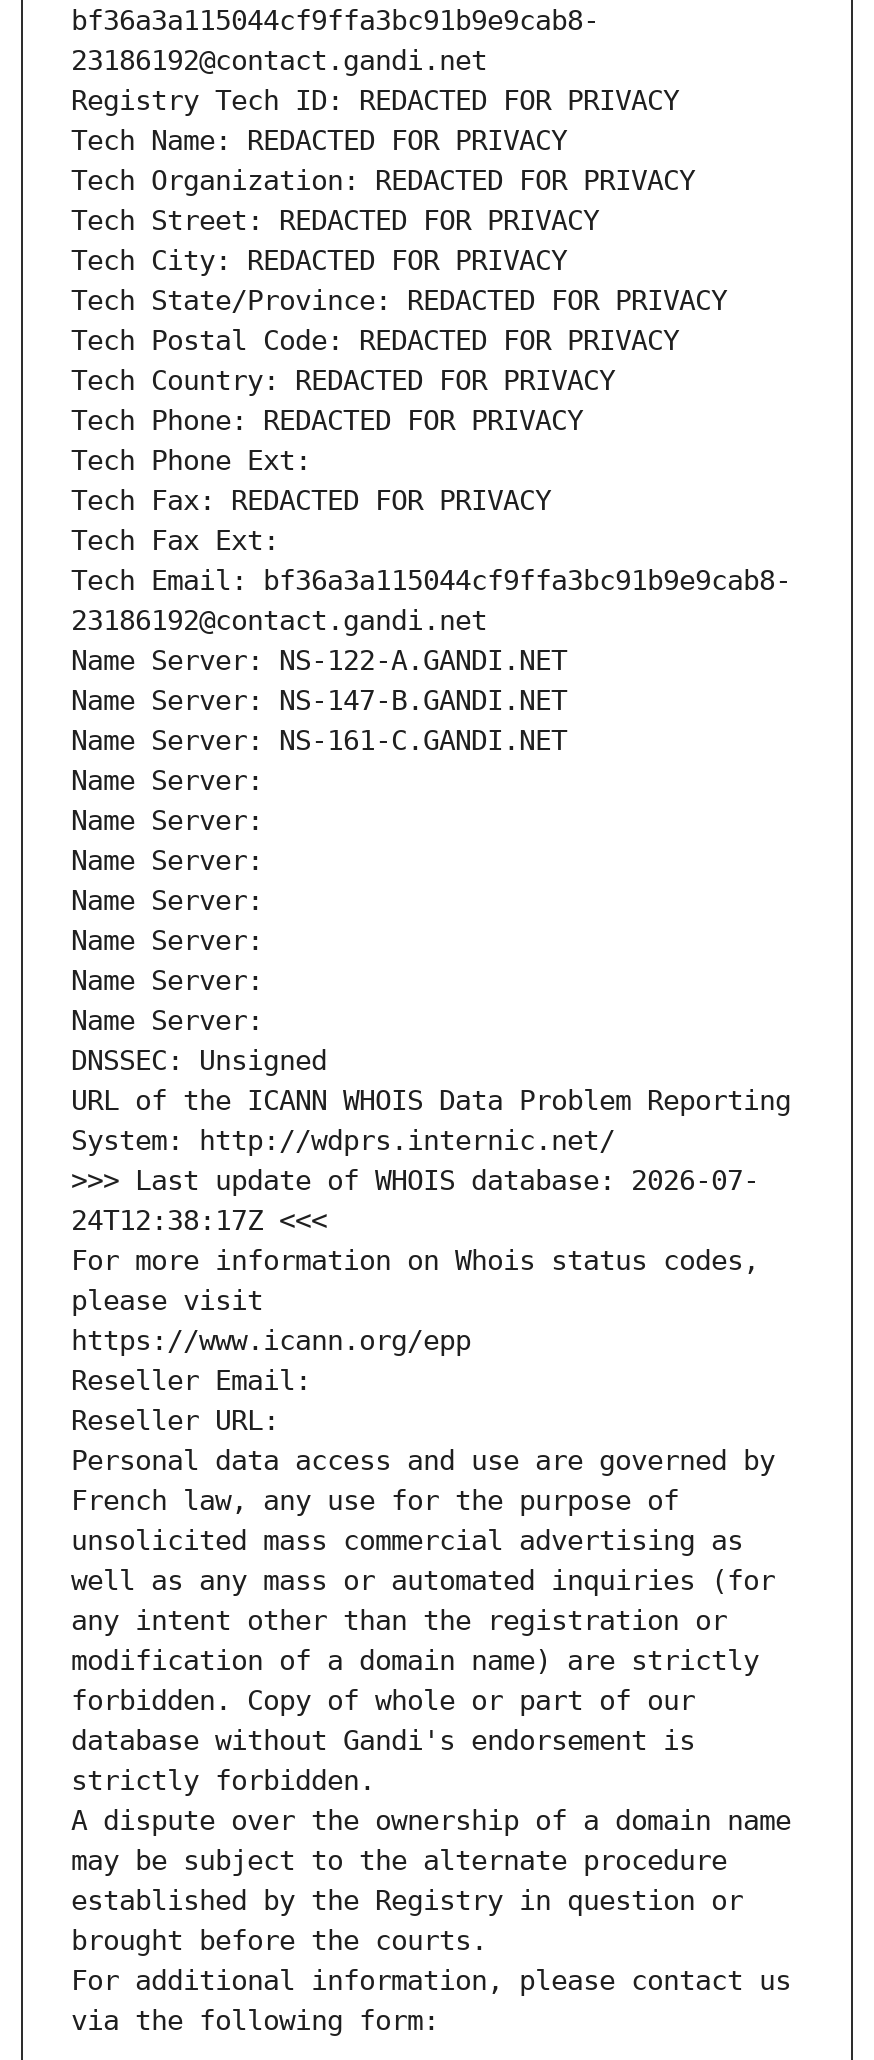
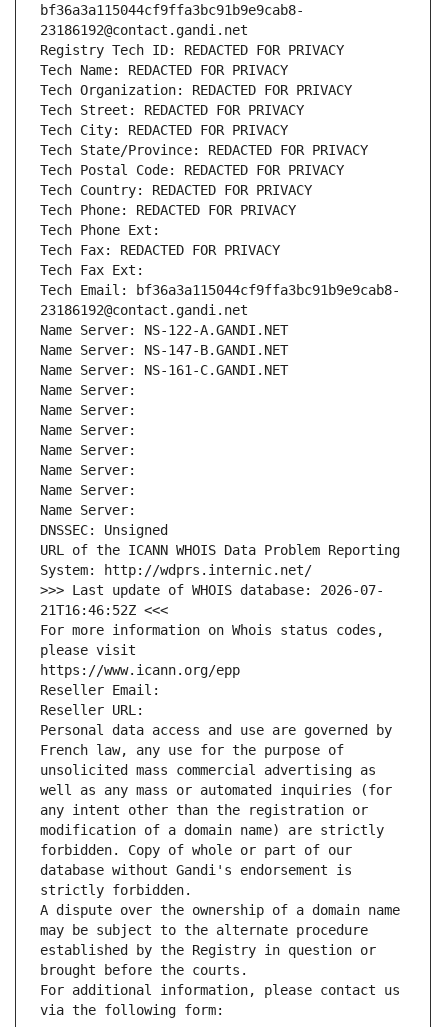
- 24T12:38:17Z <<<
+ 21T16:46:52Z <<<
